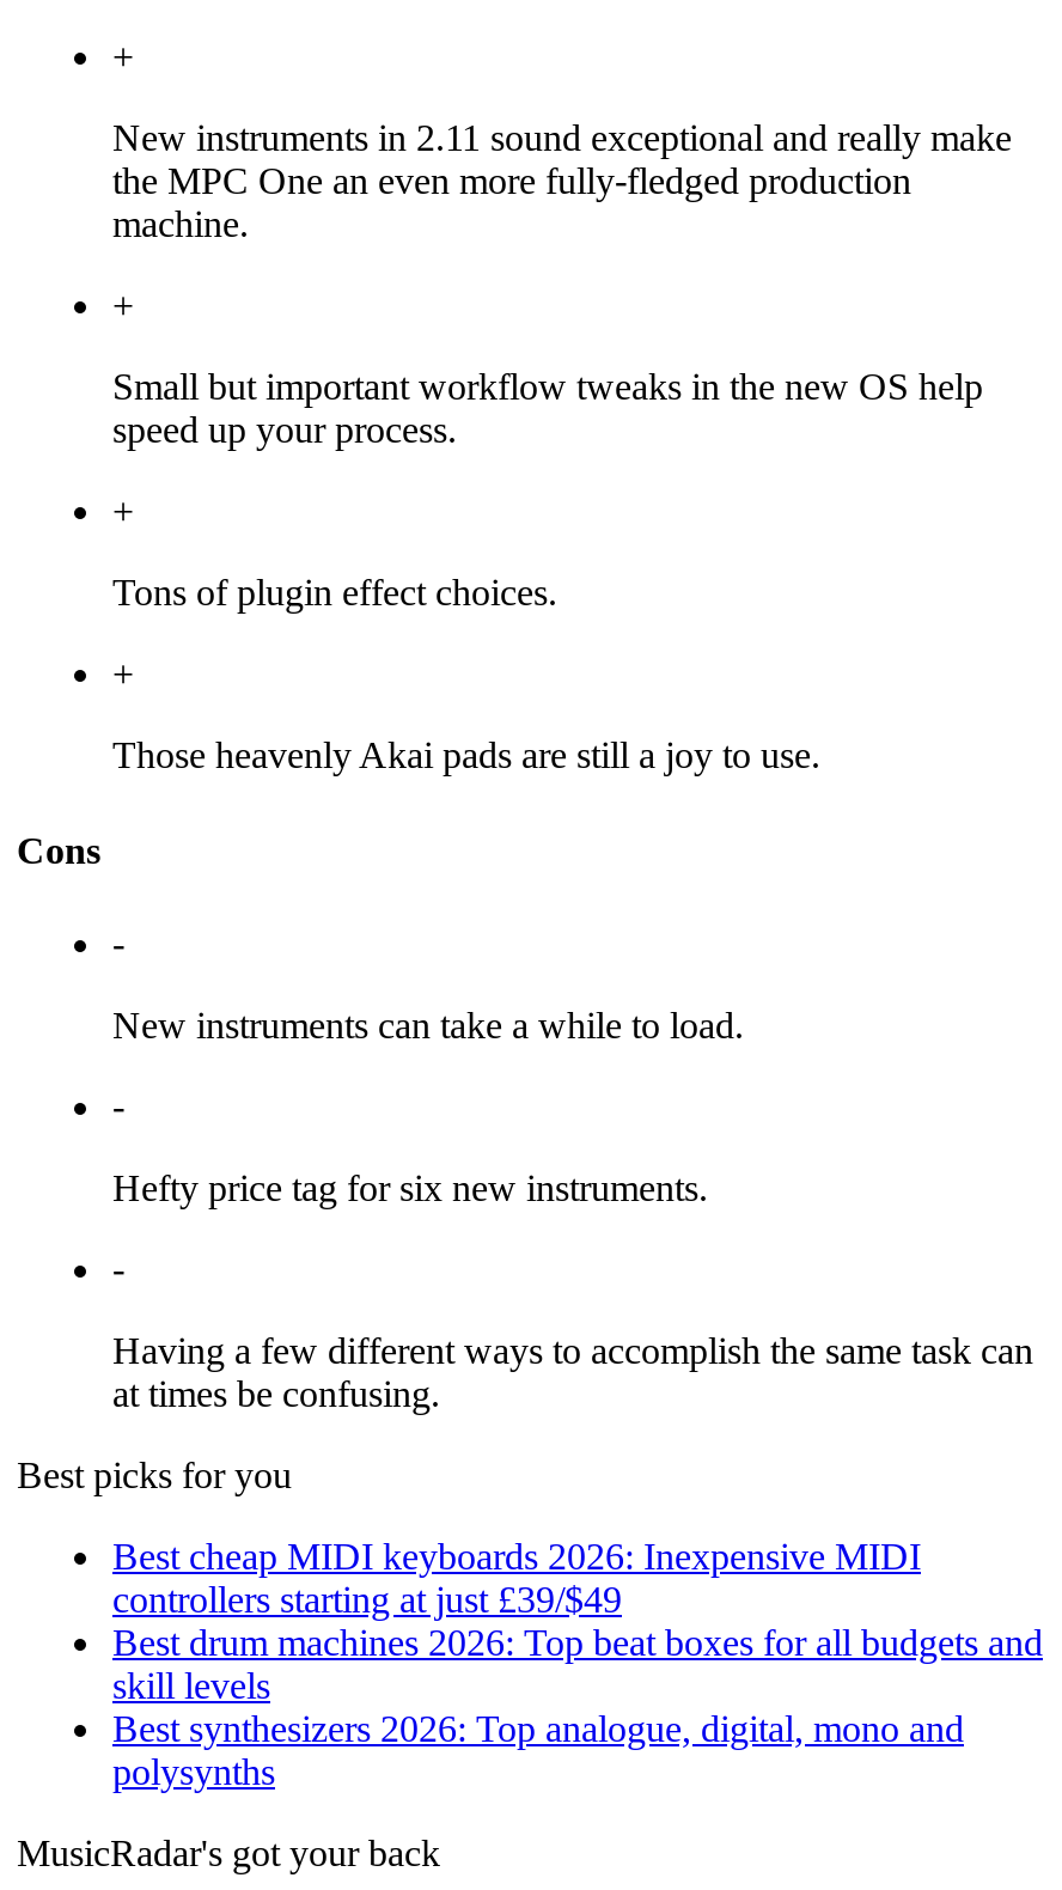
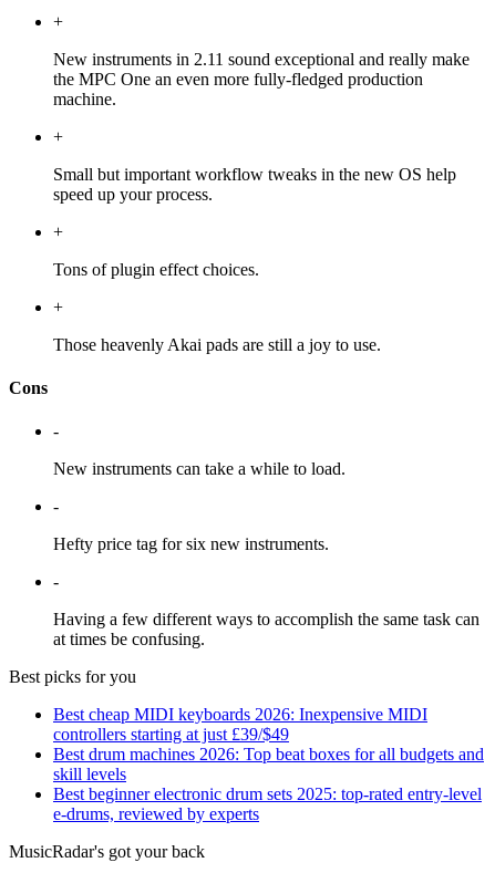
- Best synthesizers 2026: Top analogue, digital, mono and
- polysynths
+ Best beginner electronic drum sets 2025: top-rated entry-level
+ e-drums, reviewed by experts
